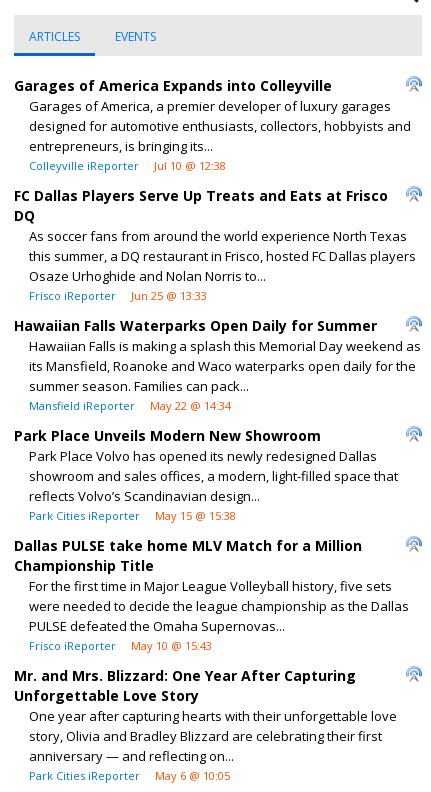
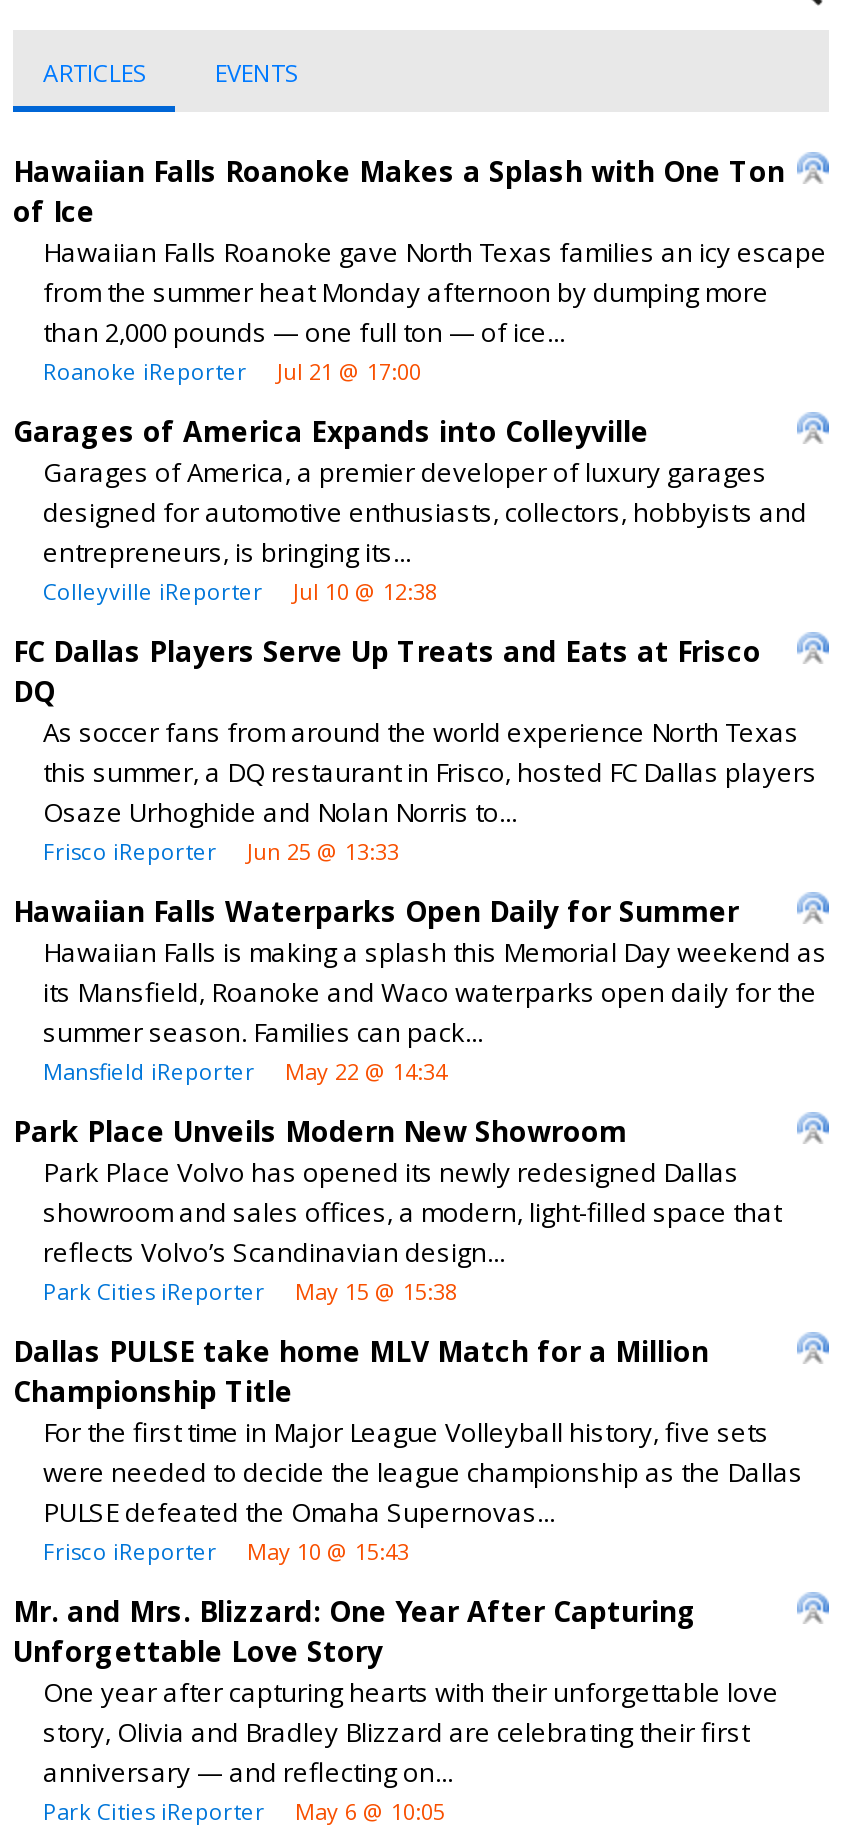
+ Hawaiian Falls Roanoke Makes a Splash with One Ton
+ of Ice
+ Hawaiian Falls Roanoke gave North Texas families an icy escape
+ from the summer heat Monday afternoon by dumping more
+ than 2,000 pounds — one full ton — of ice...
+ Roanoke iReporter
+ Jul 21 @ 17:00
